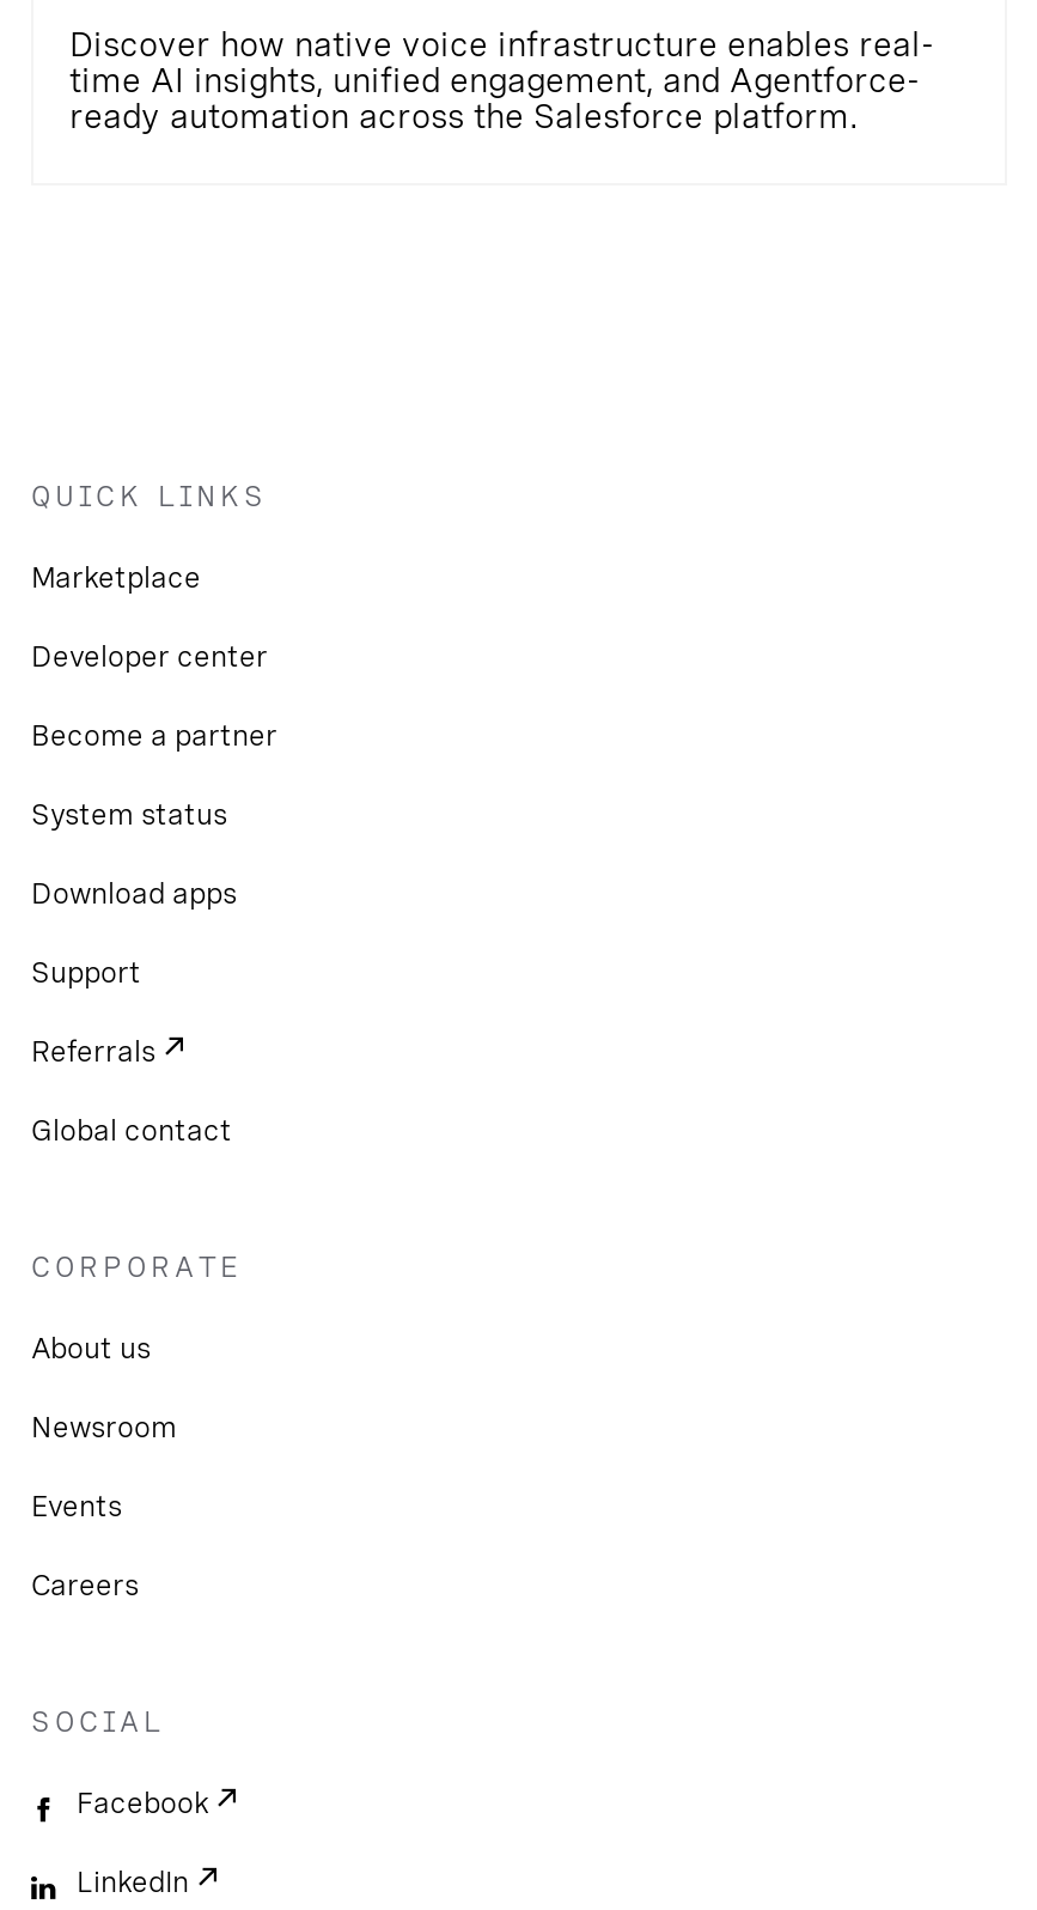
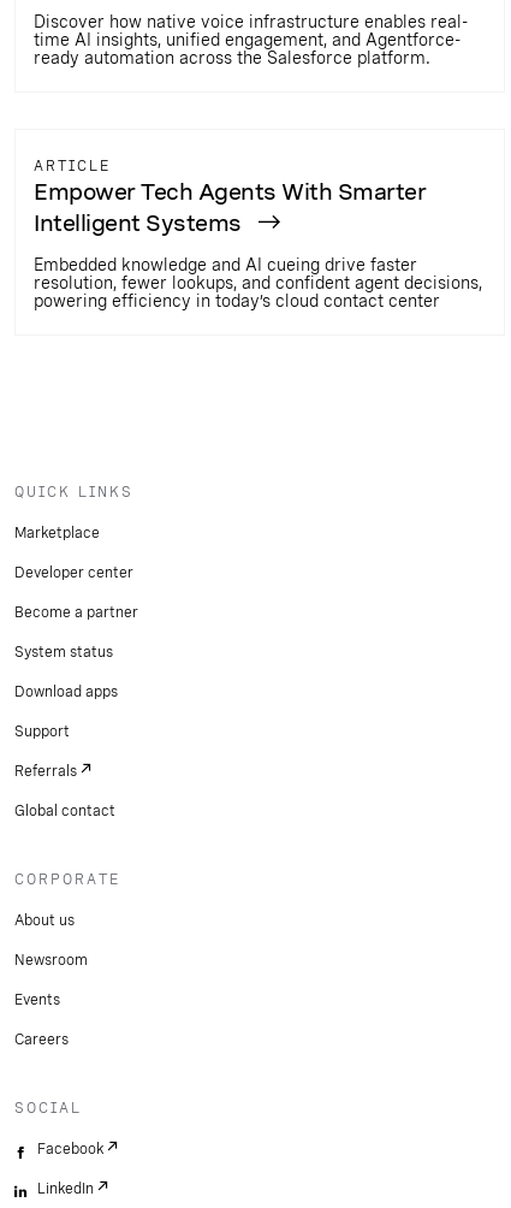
+ ARTICLE
+ Empower Tech Agents With Smarter
+ Intelligent Systems
+ Embedded knowledge and AI cueing drive faster
+ resolution, fewer lookups, and confident agent decisions,
+ powering efficiency in today’s cloud contact center
